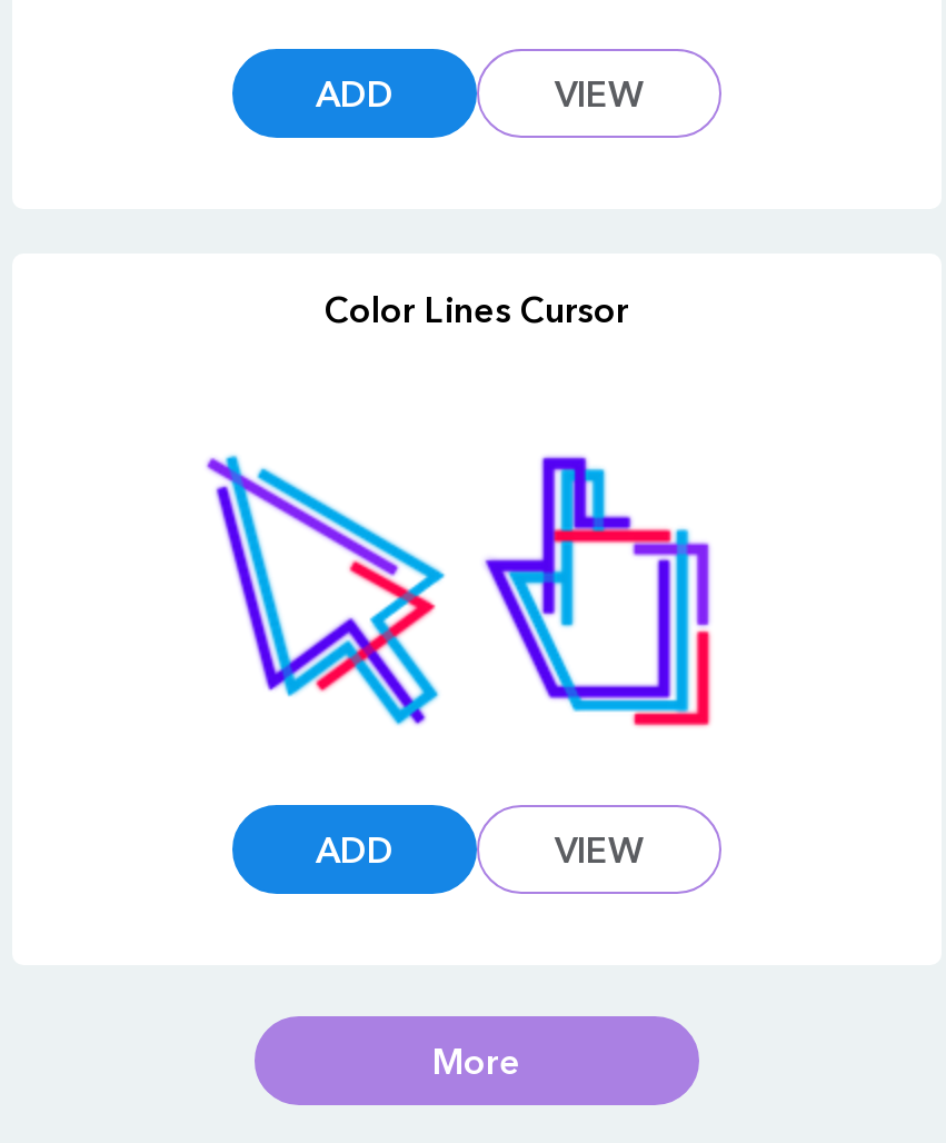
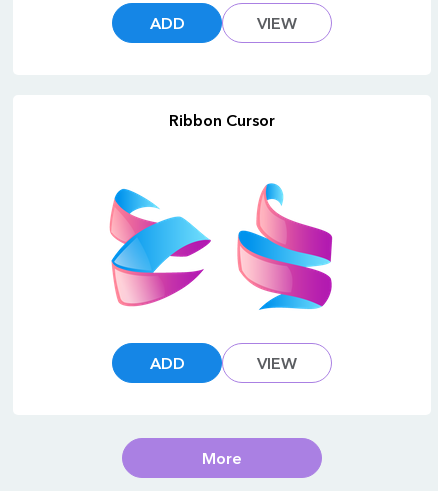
- Color Lines Cursor
+ Ribbon Cursor

- [image]
+ [image]

- [image]
+ [image]
